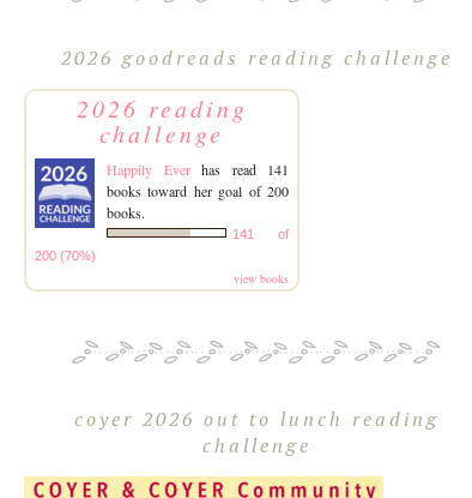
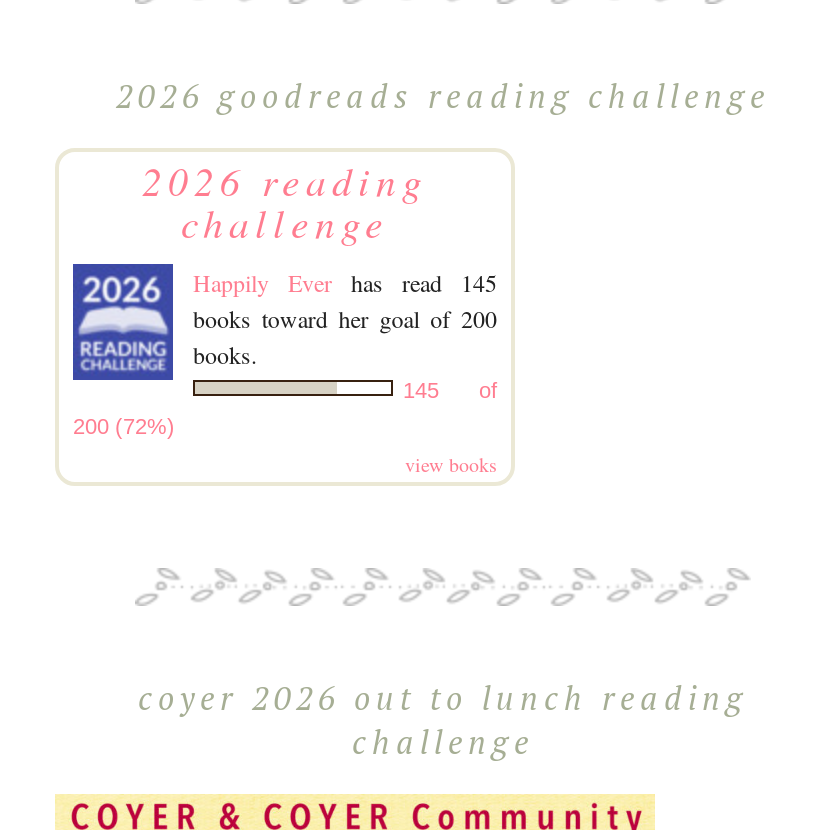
- Happily Ever has read 141
+ Happily Ever has read 145

- 141 of
+ 145 of

- 200 (70%)
+ 200 (72%)
